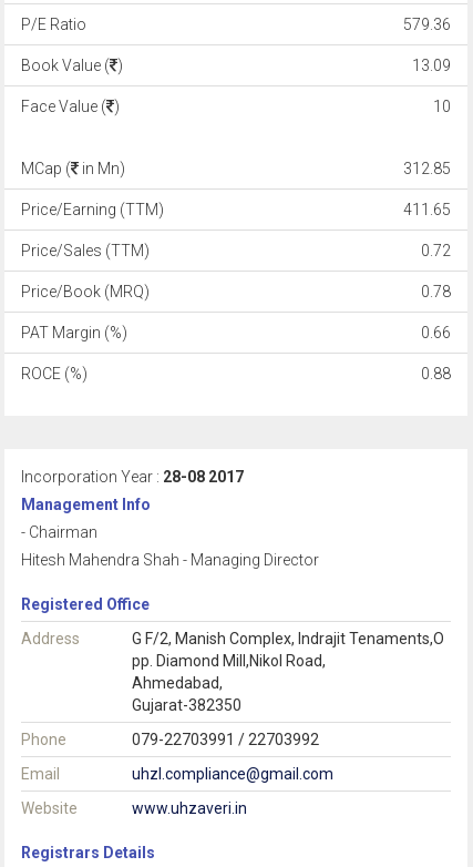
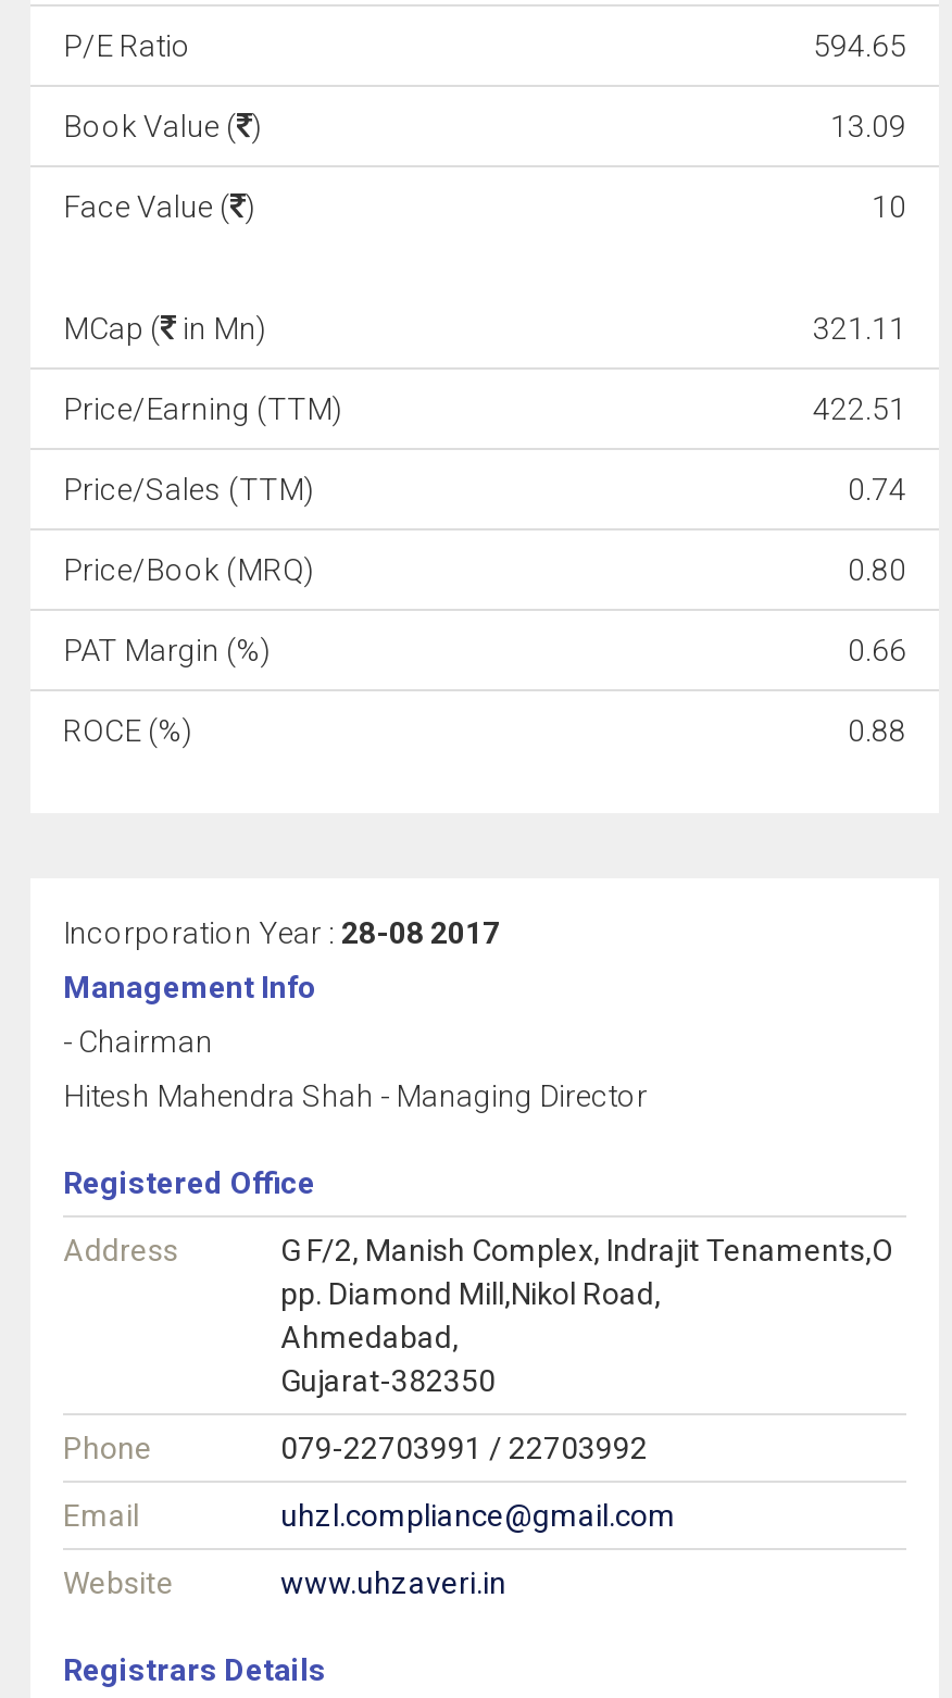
- 579.36
+ 594.65

- 312.85
+ 321.11

- 411.65
+ 422.51

- 0.72
+ 0.74

- 0.78
+ 0.80
